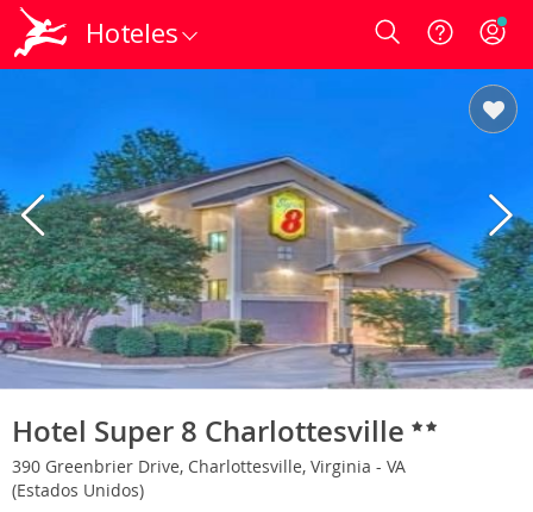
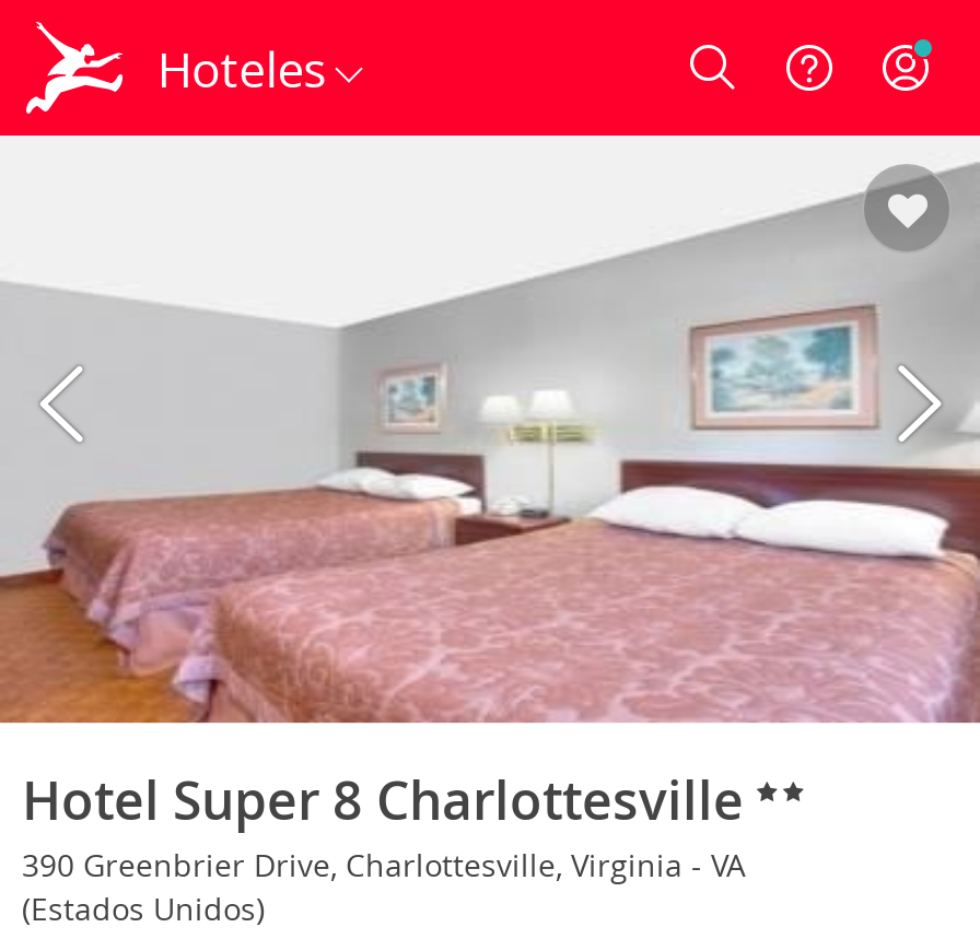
- [image]
+ [image]
